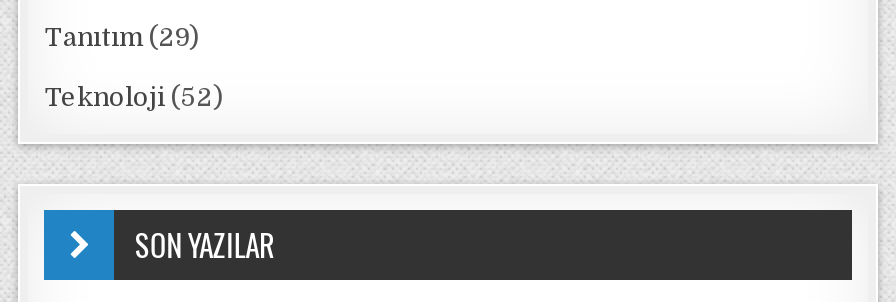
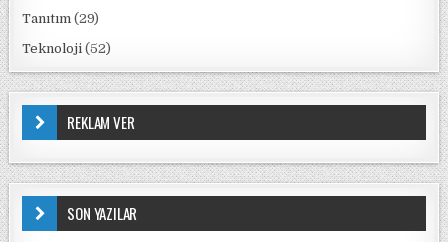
+ REKLAM VER
